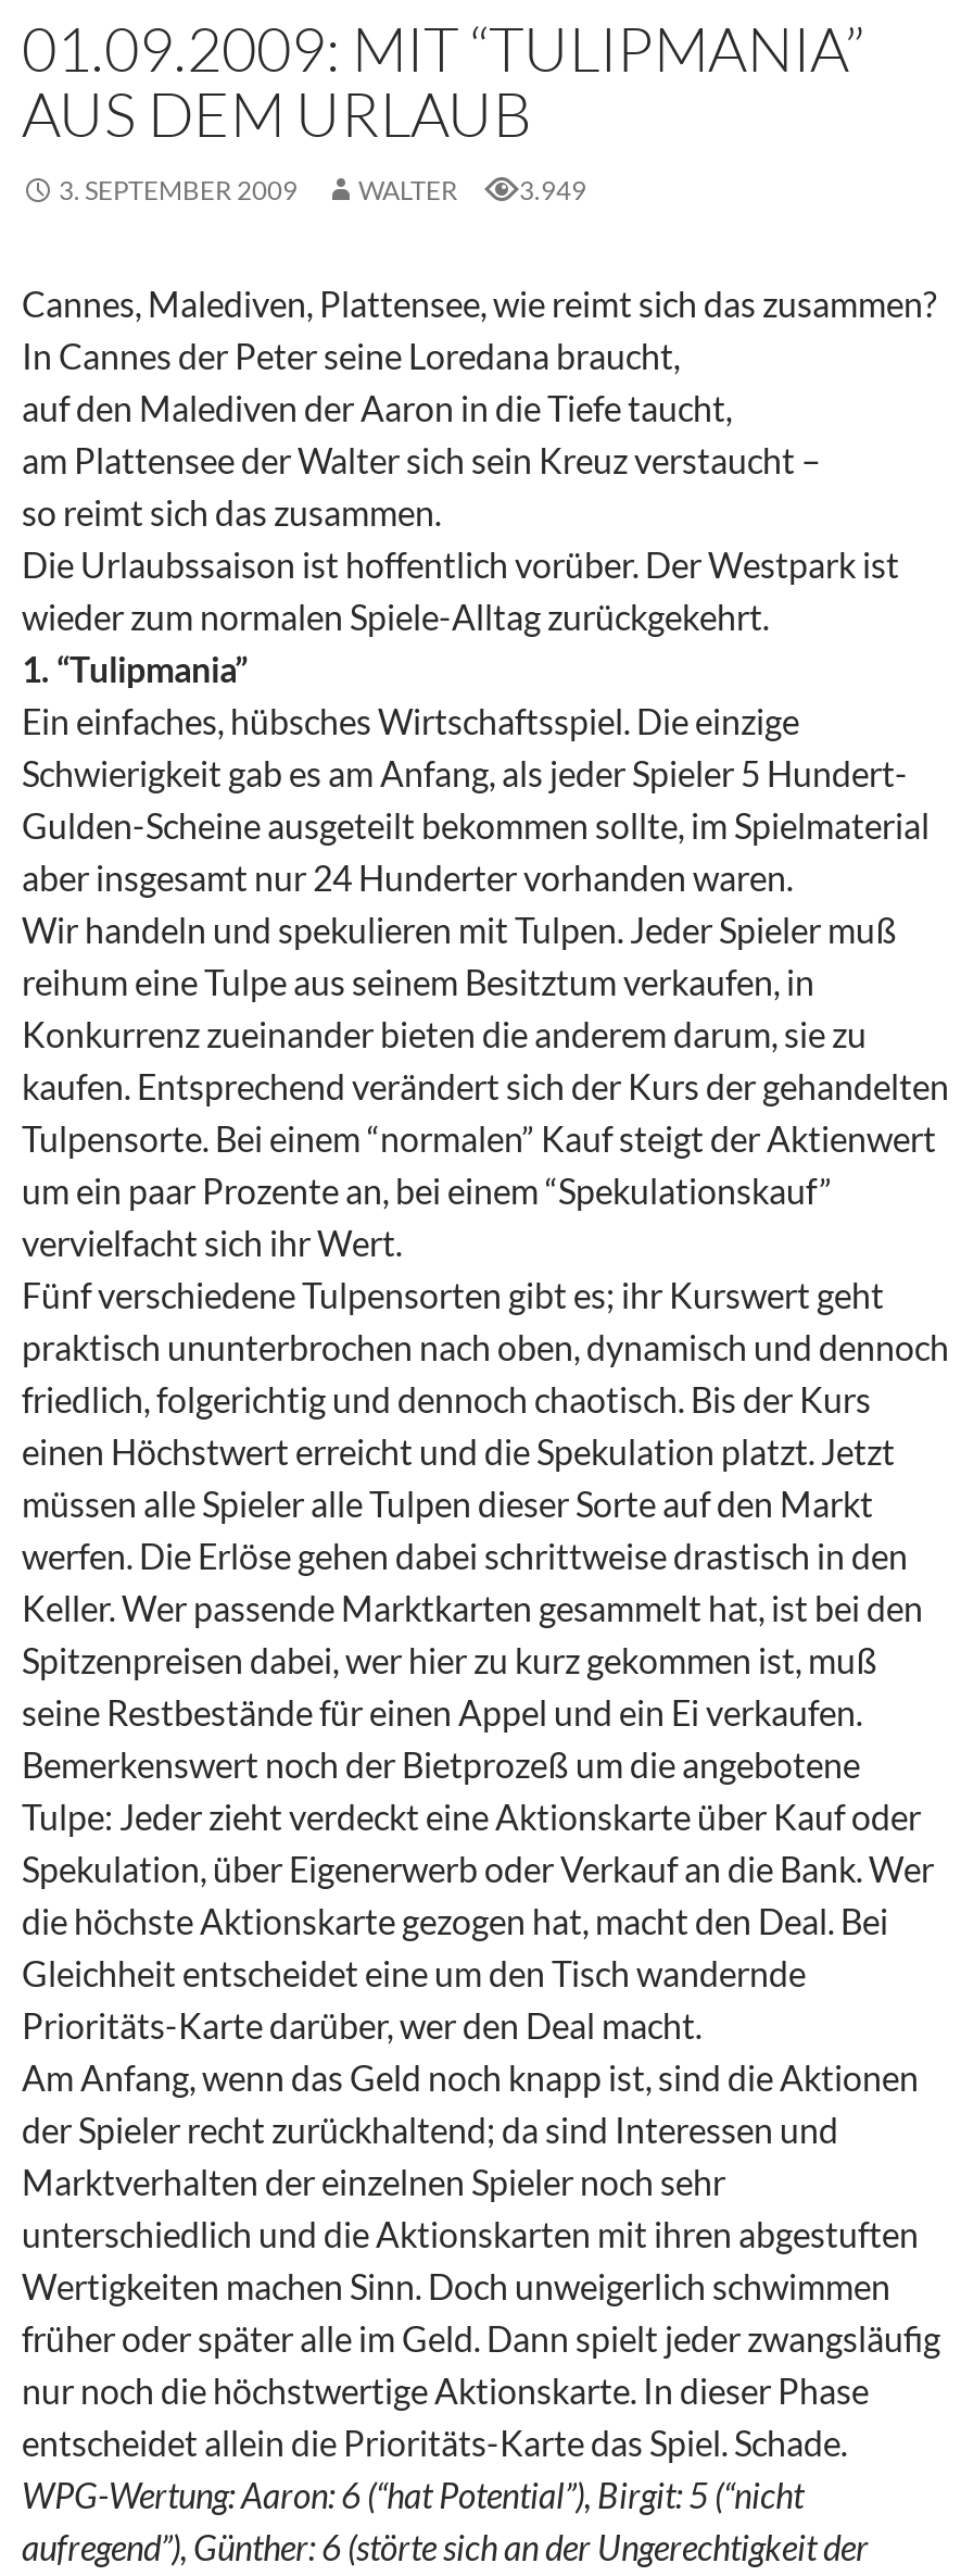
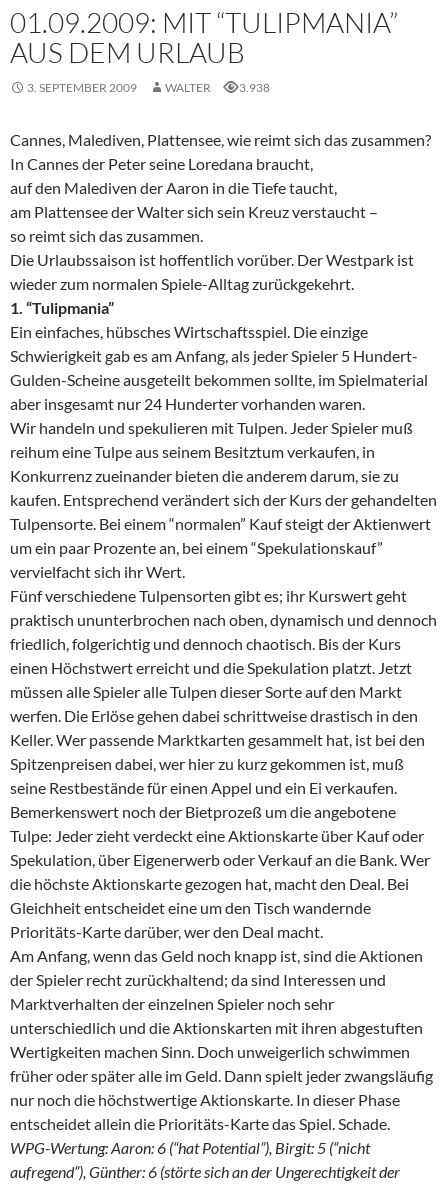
- 3. SEPTEMBER 2009 WALTER 3.949
+ 3. SEPTEMBER 2009 WALTER 3.938
